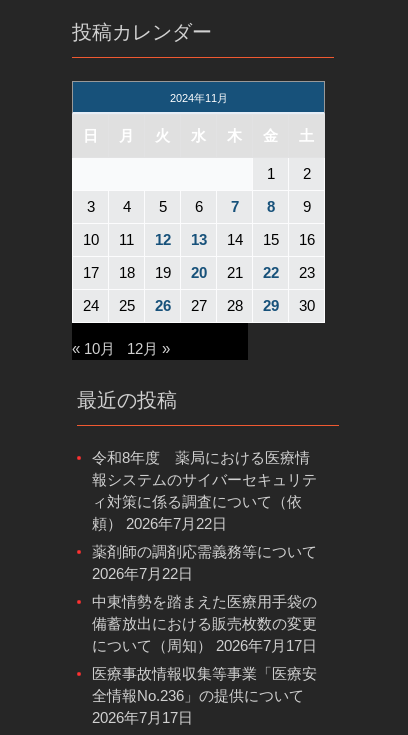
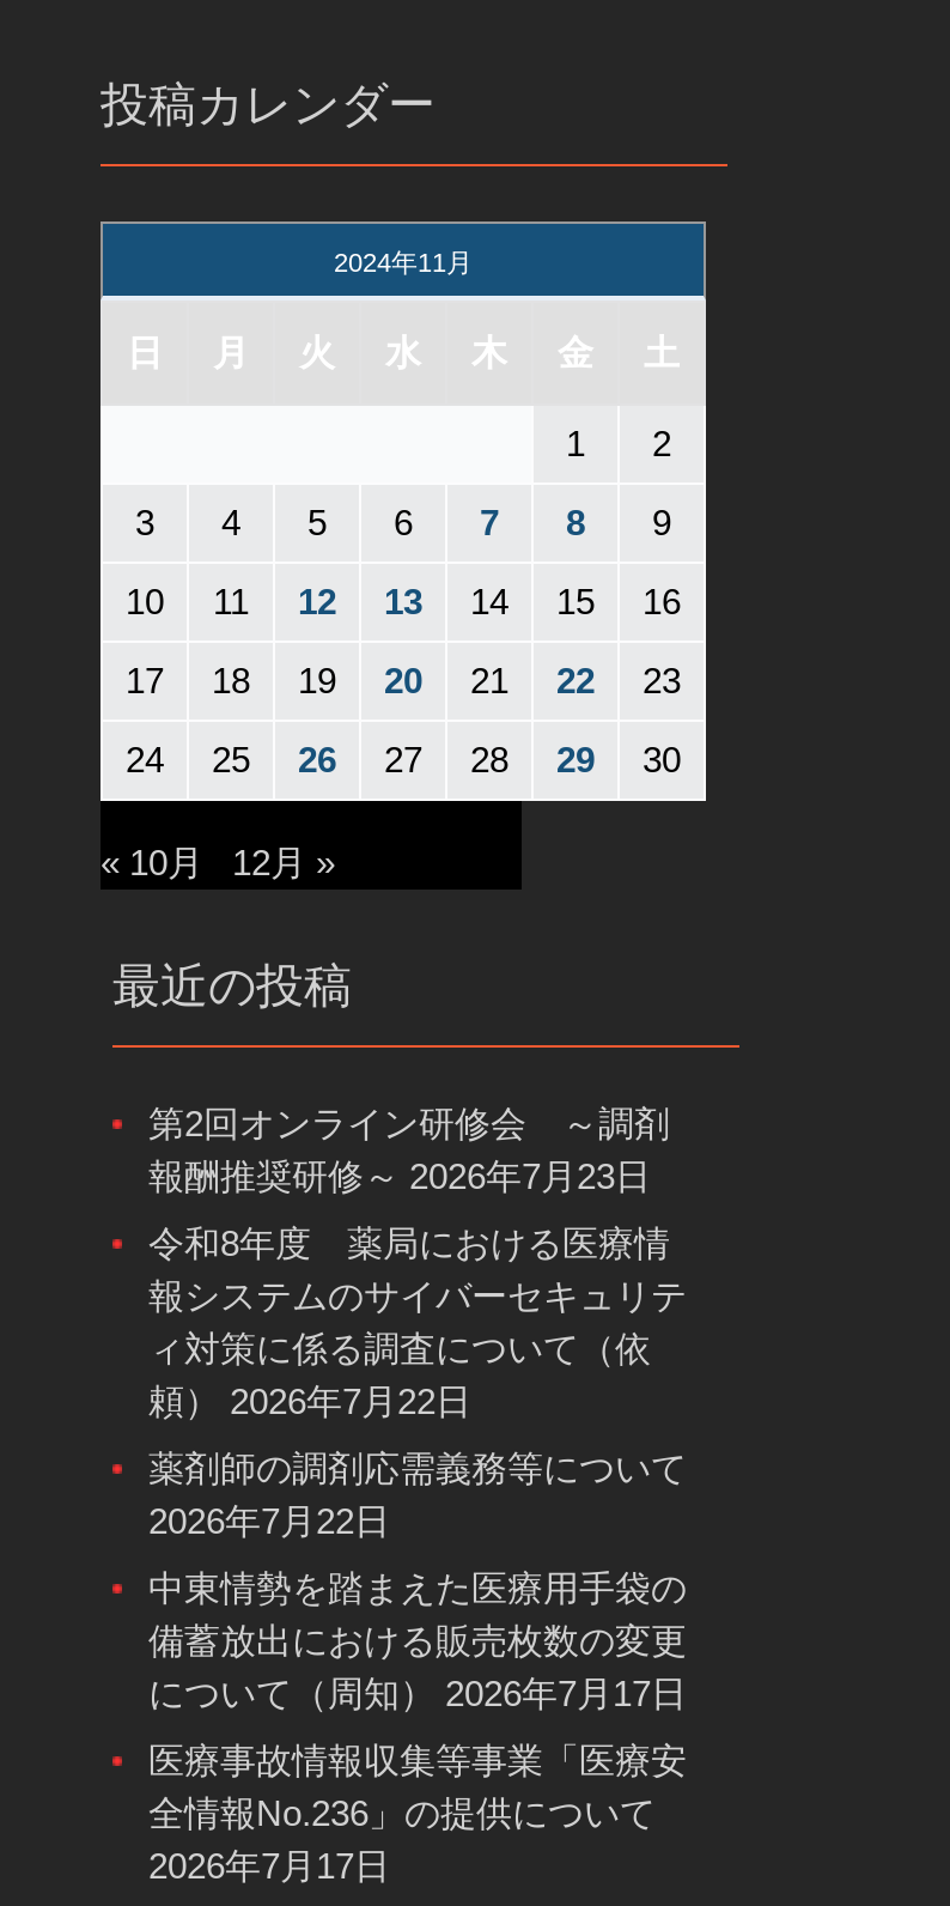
+ 第2回オンライン研修会 ～調剤
+ 報酬推奨研修～ 2026年7月23日
